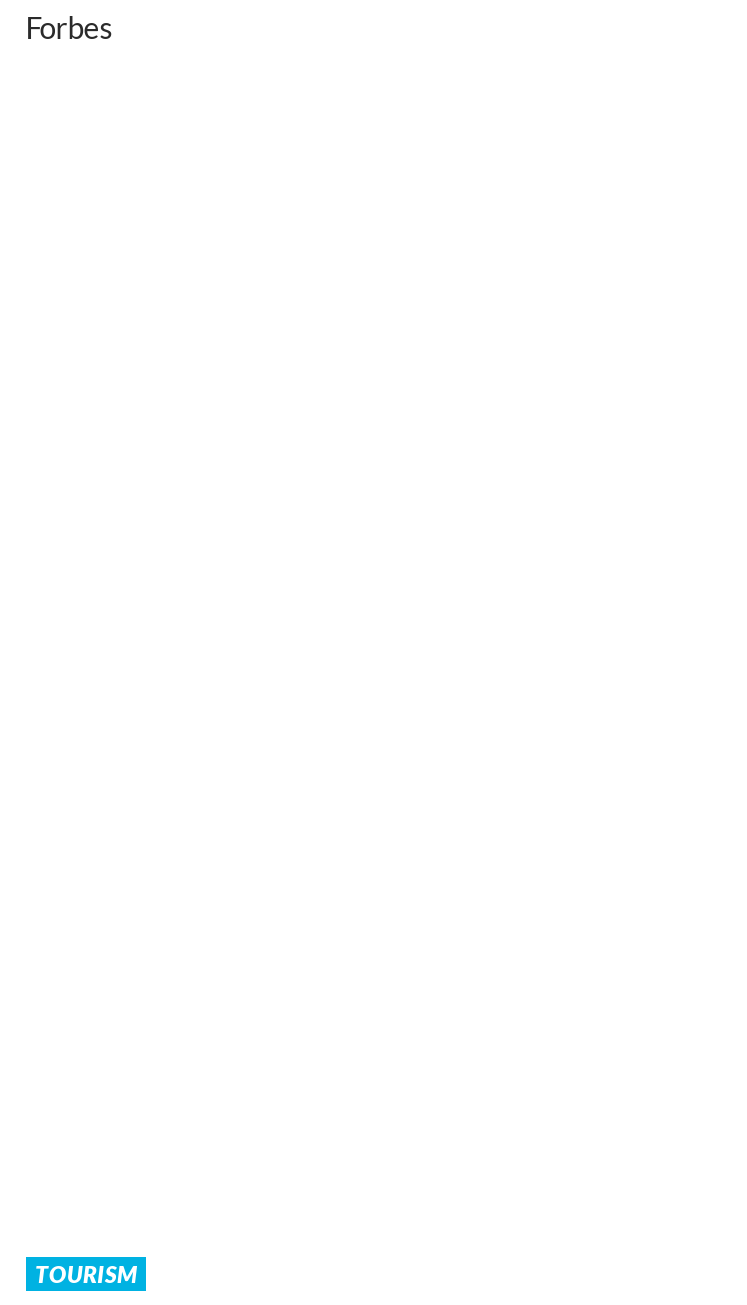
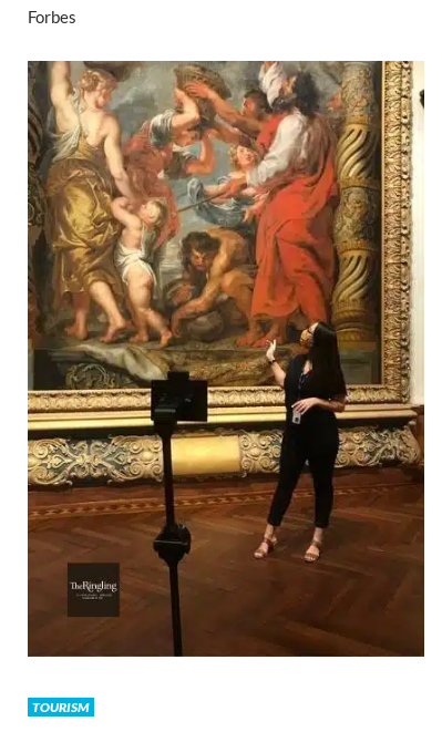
+ [image]
